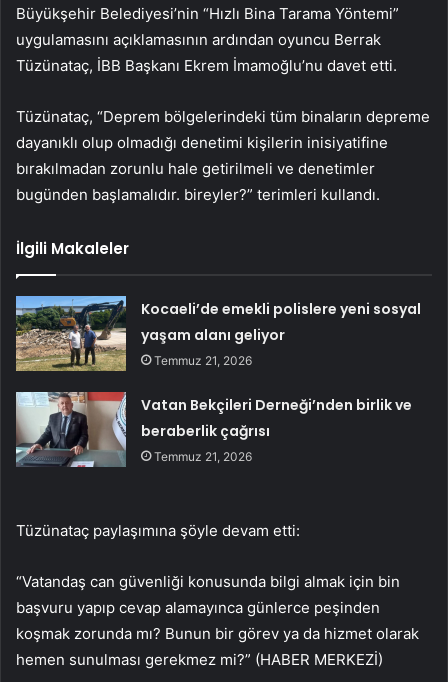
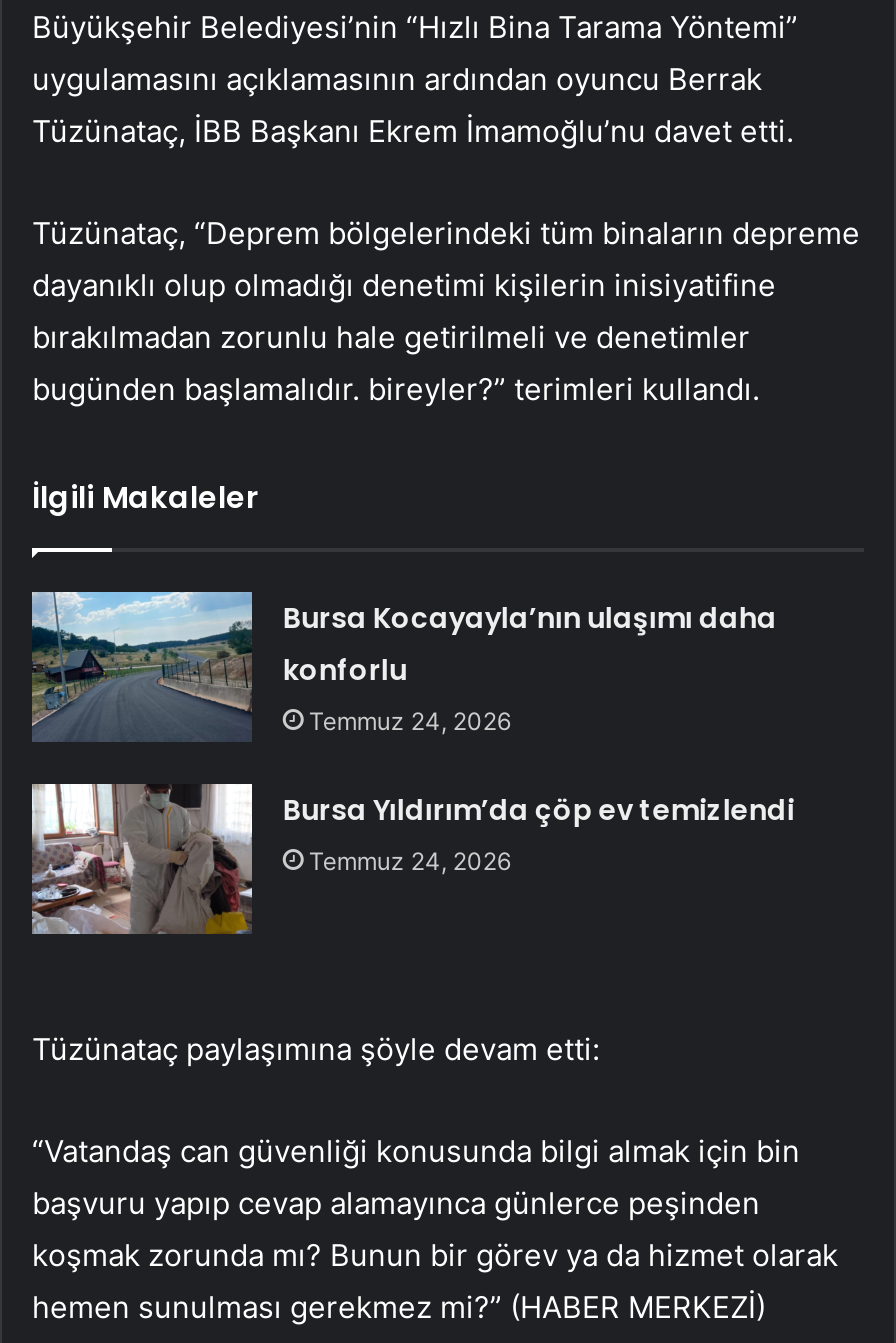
- [image]
- Kocaeli’de emekli polislere yeni sosyal
- yaşam alanı geliyor
- Temmuz 21, 2026
+ [image]
+ Bursa Kocayayla’nın ulaşımı daha
+ konforlu
+ Temmuz 24, 2026

- [image]
- Vatan Bekçileri Derneği’nden birlik ve
- beraberlik çağrısı
- Temmuz 21, 2026
+ [image]
+ Bursa Yıldırım’da çöp ev temizlendi
+ Temmuz 24, 2026
